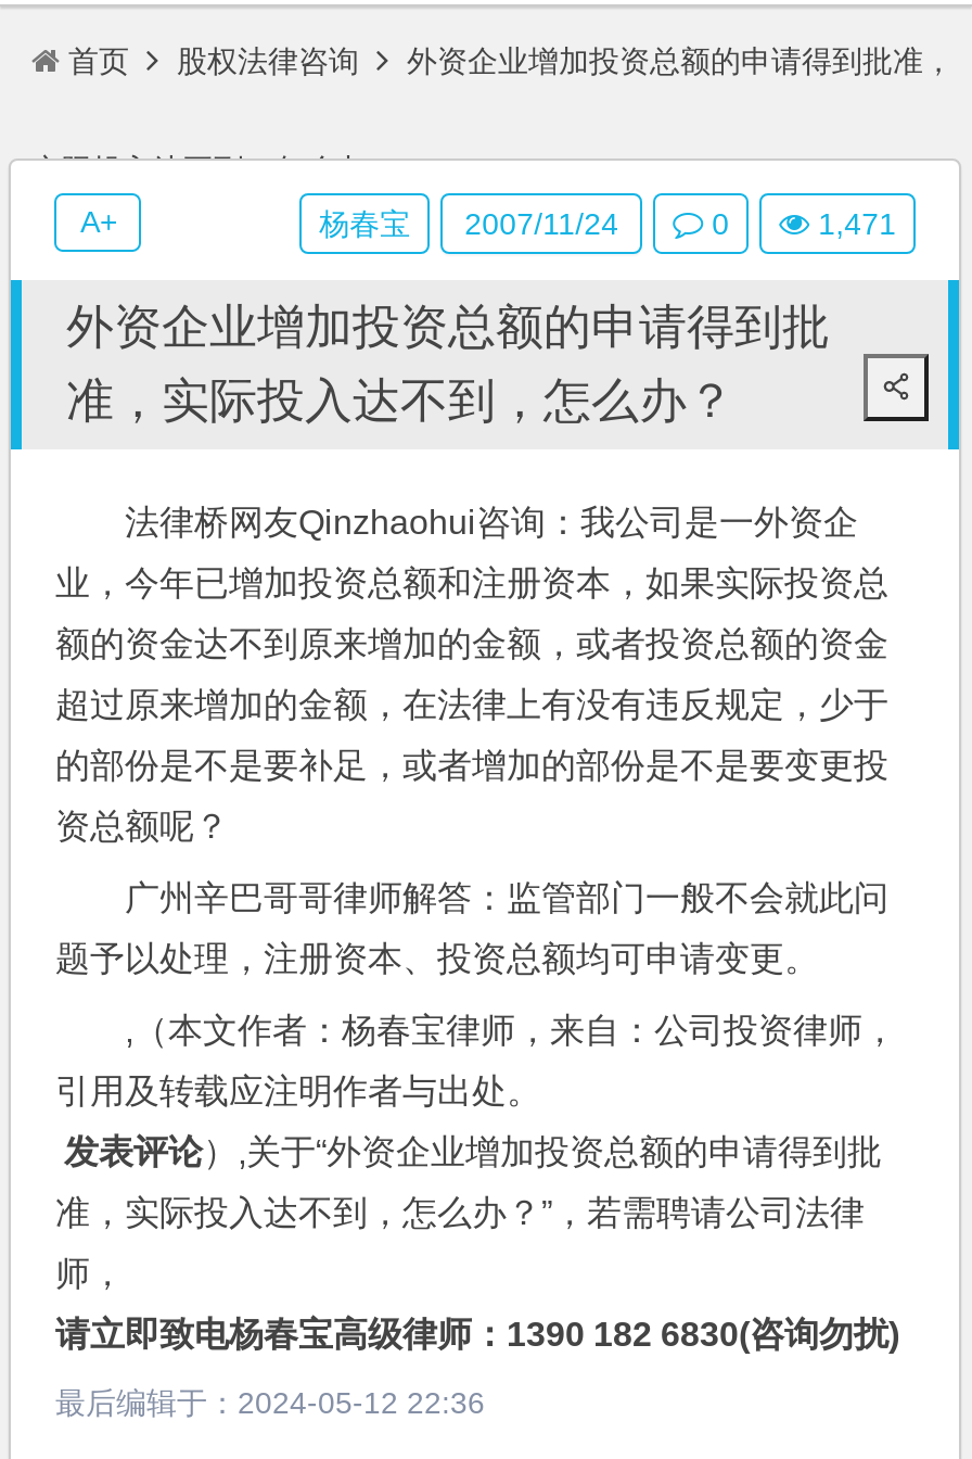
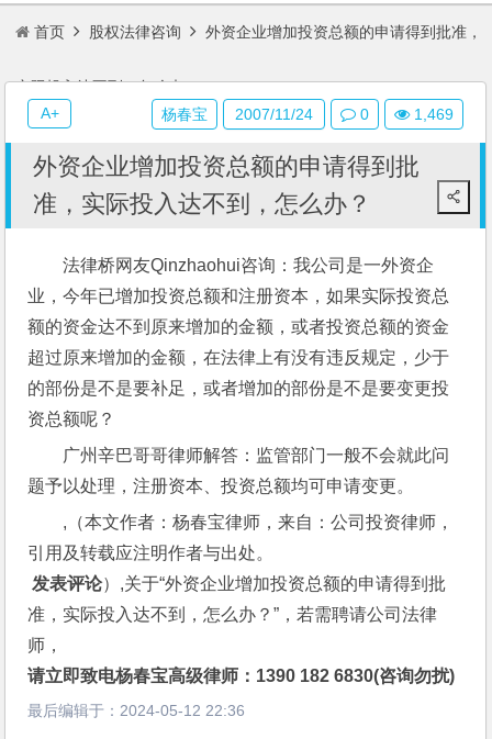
- 1,471
+ 1,469
